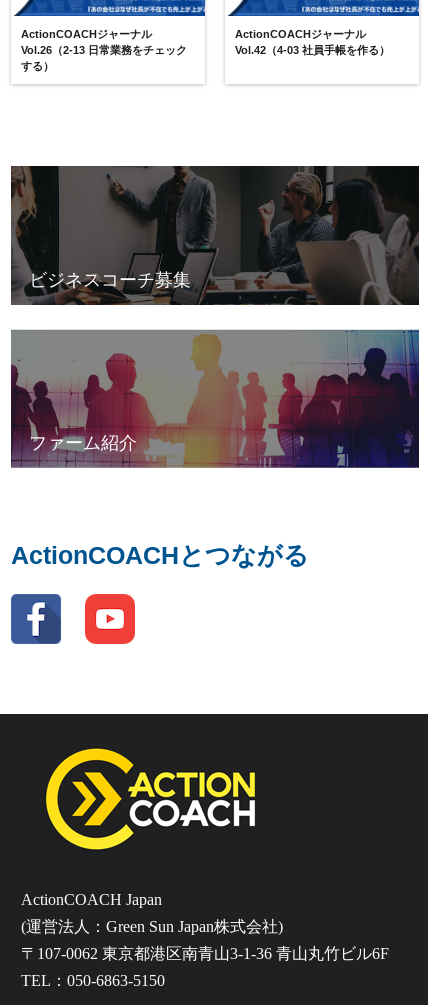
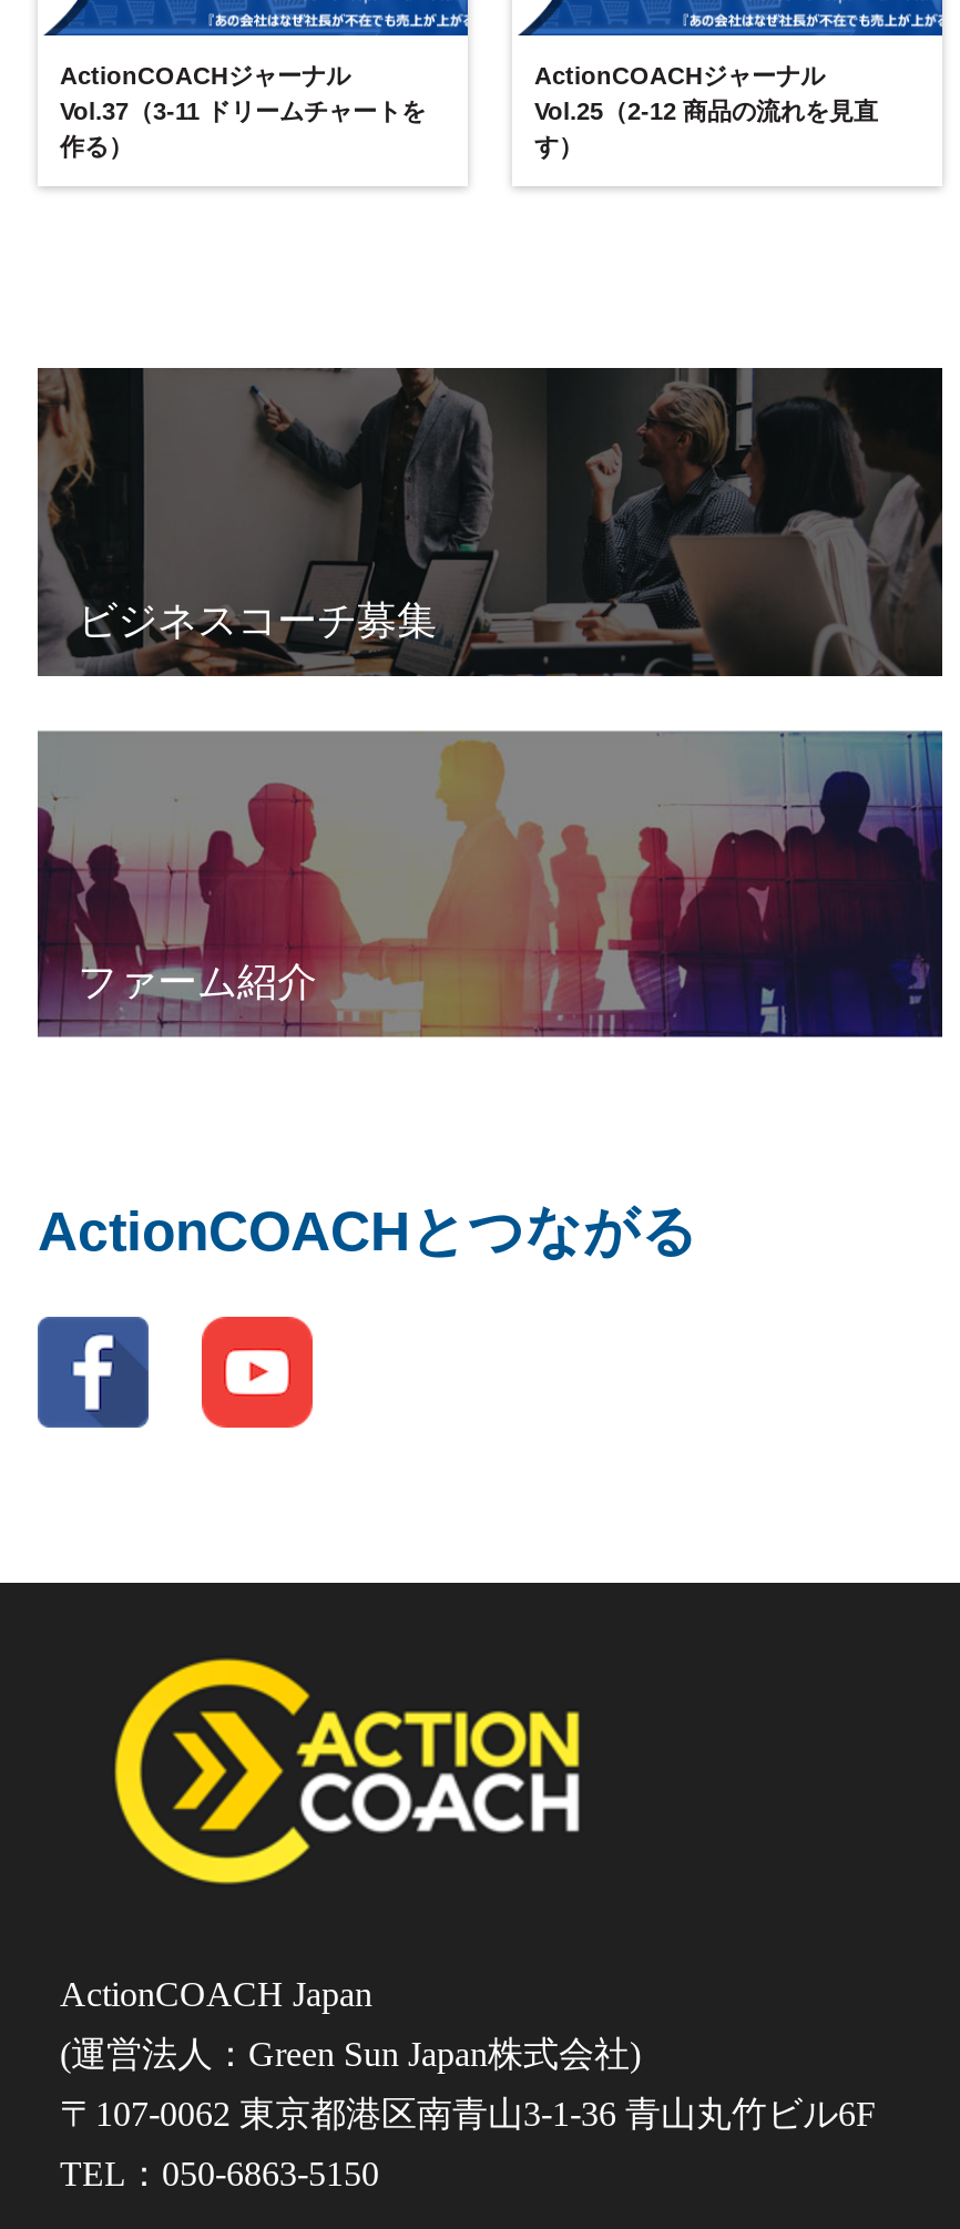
- Vol.26（2-13 日常業務をチェック
- する）
+ Vol.37（3-11 ドリームチャートを
+ 作る）

- Vol.42（4-03 社員手帳を作る）
+ Vol.25（2-12 商品の流れを見直
+ す）
